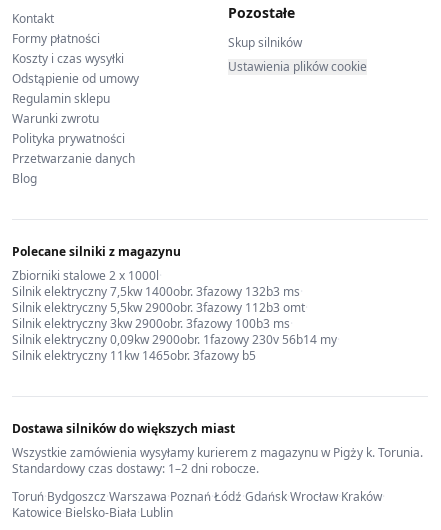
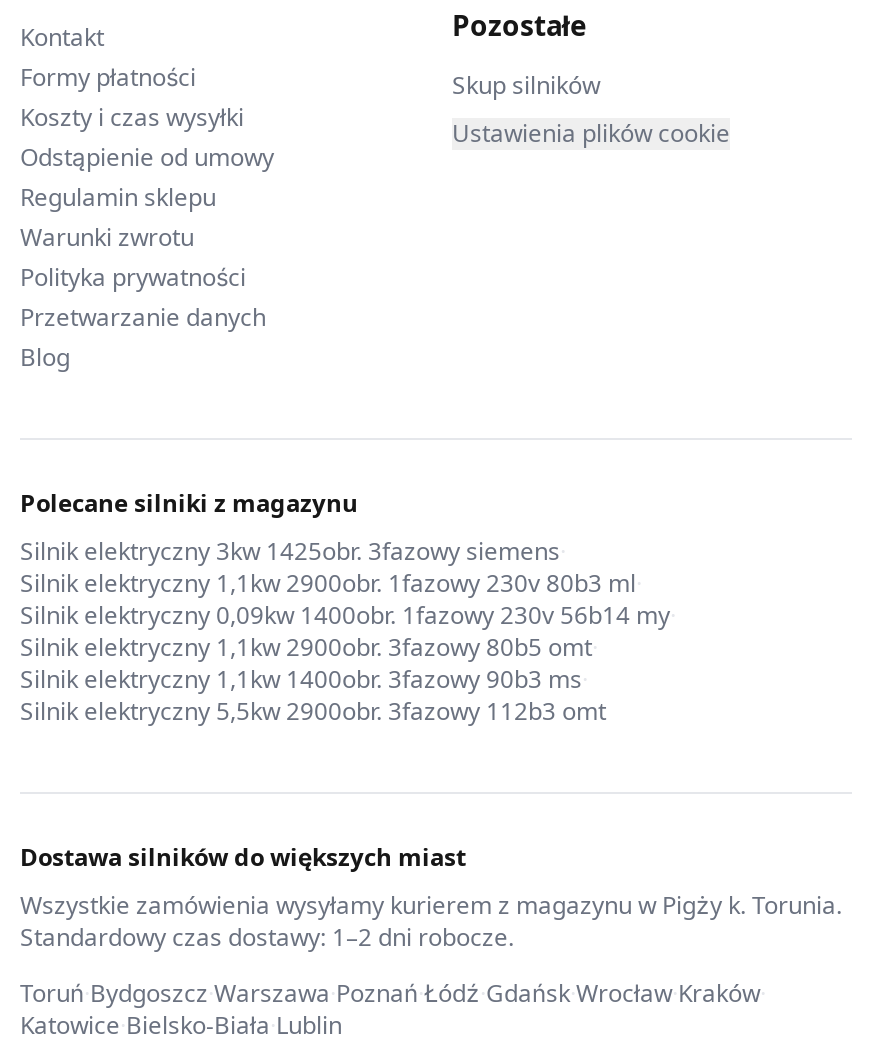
- Zbiorniki stalowe 2 x 1000l ·
- Silnik elektryczny 7,5kw 1400obr. 3fazowy 132b3 ms ·
- Silnik elektryczny 5,5kw 2900obr. 3fazowy 112b3 omt ·
- Silnik elektryczny 3kw 2900obr. 3fazowy 100b3 ms ·
- Silnik elektryczny 0,09kw 2900obr. 1fazowy 230v 56b14 my ·
- Silnik elektryczny 11kw 1465obr. 3fazowy b5
+ Silnik elektryczny 3kw 1425obr. 3fazowy siemens ·
+ Silnik elektryczny 1,1kw 2900obr. 1fazowy 230v 80b3 ml ·
+ Silnik elektryczny 0,09kw 1400obr. 1fazowy 230v 56b14 my ·
+ Silnik elektryczny 1,1kw 2900obr. 3fazowy 80b5 omt ·
+ Silnik elektryczny 1,1kw 1400obr. 3fazowy 90b3 ms ·
+ Silnik elektryczny 5,5kw 2900obr. 3fazowy 112b3 omt
